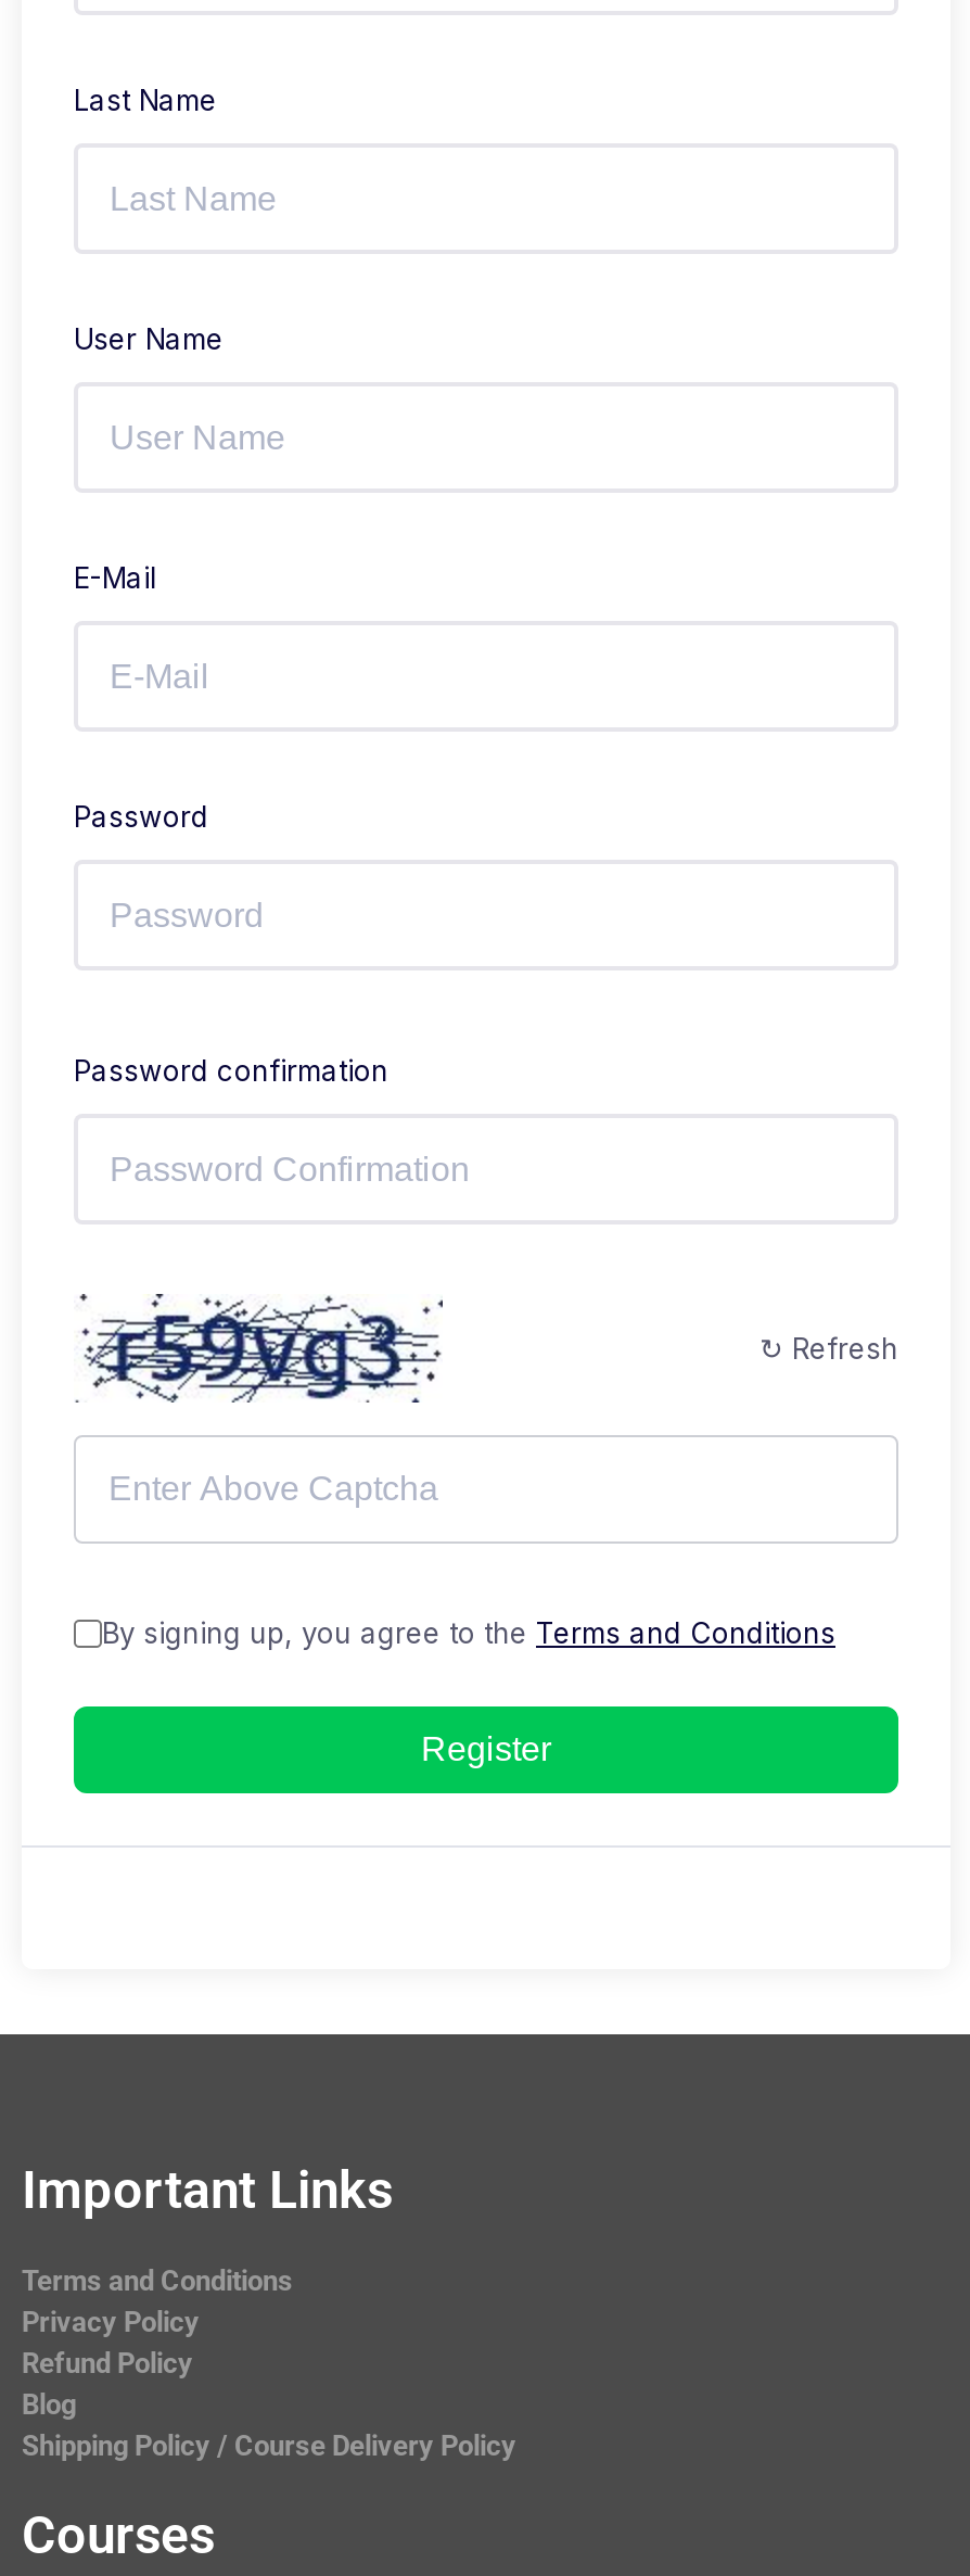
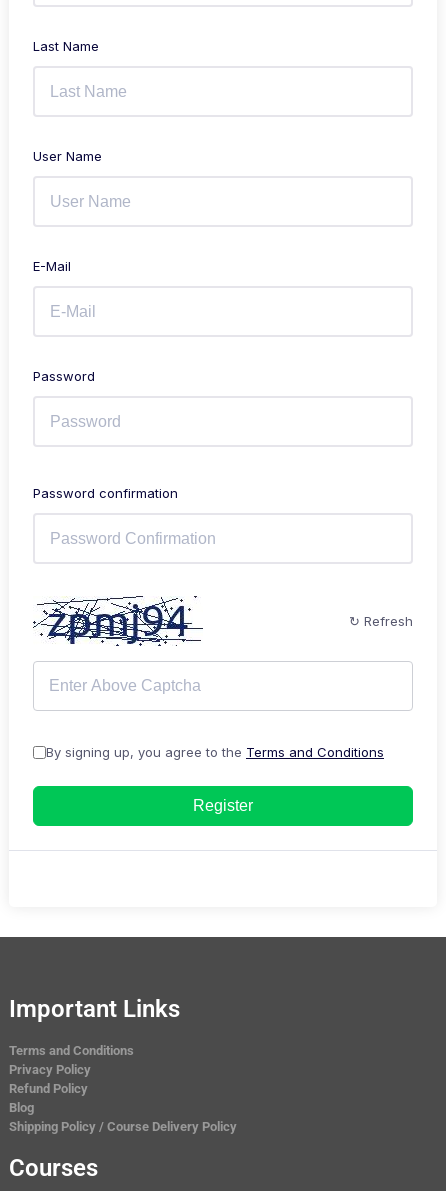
- [image]
+ [image]
